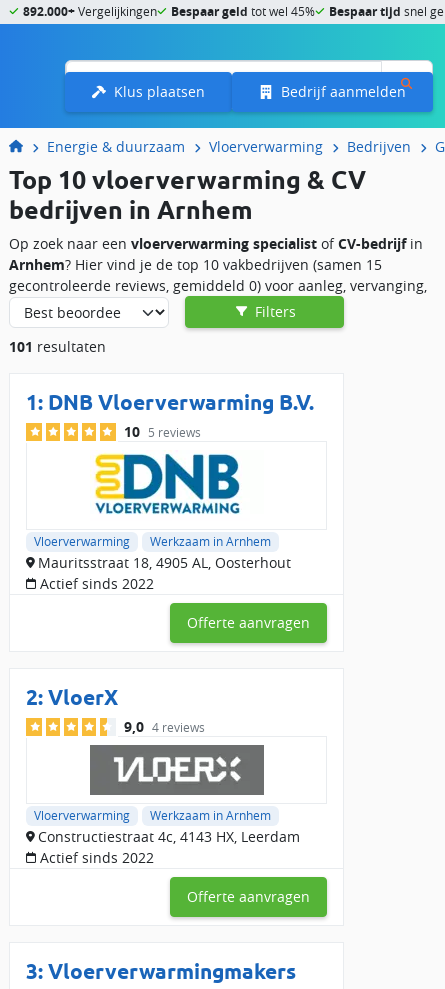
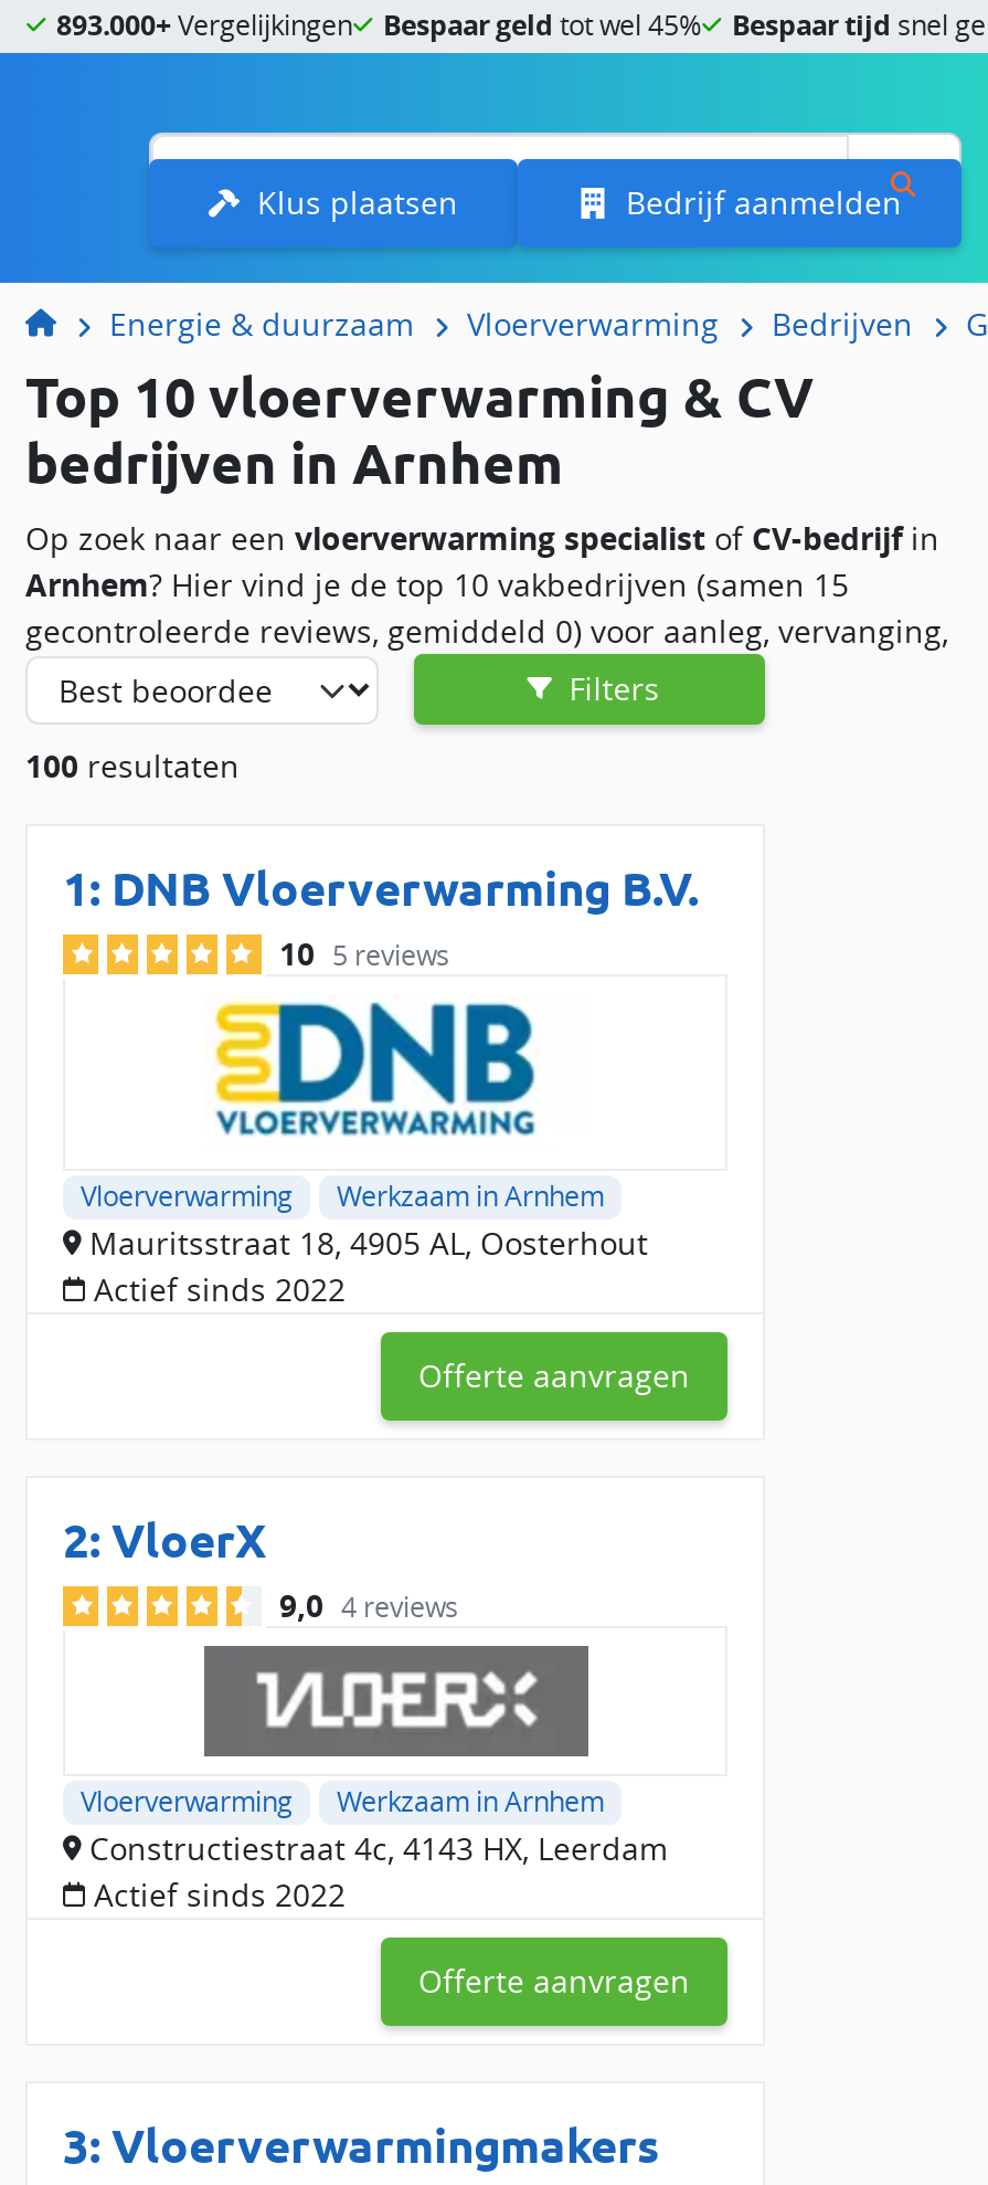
- 892.000+ Vergelijkingen
+ 893.000+ Vergelijkingen

- 101 resultaten
+ 100 resultaten
